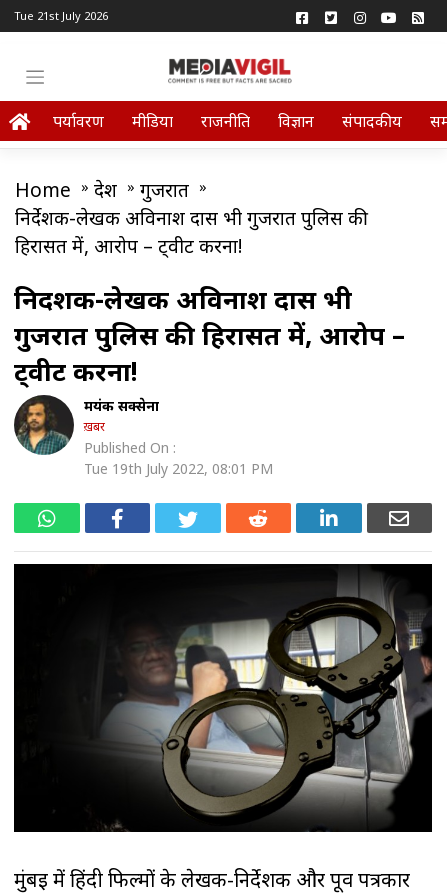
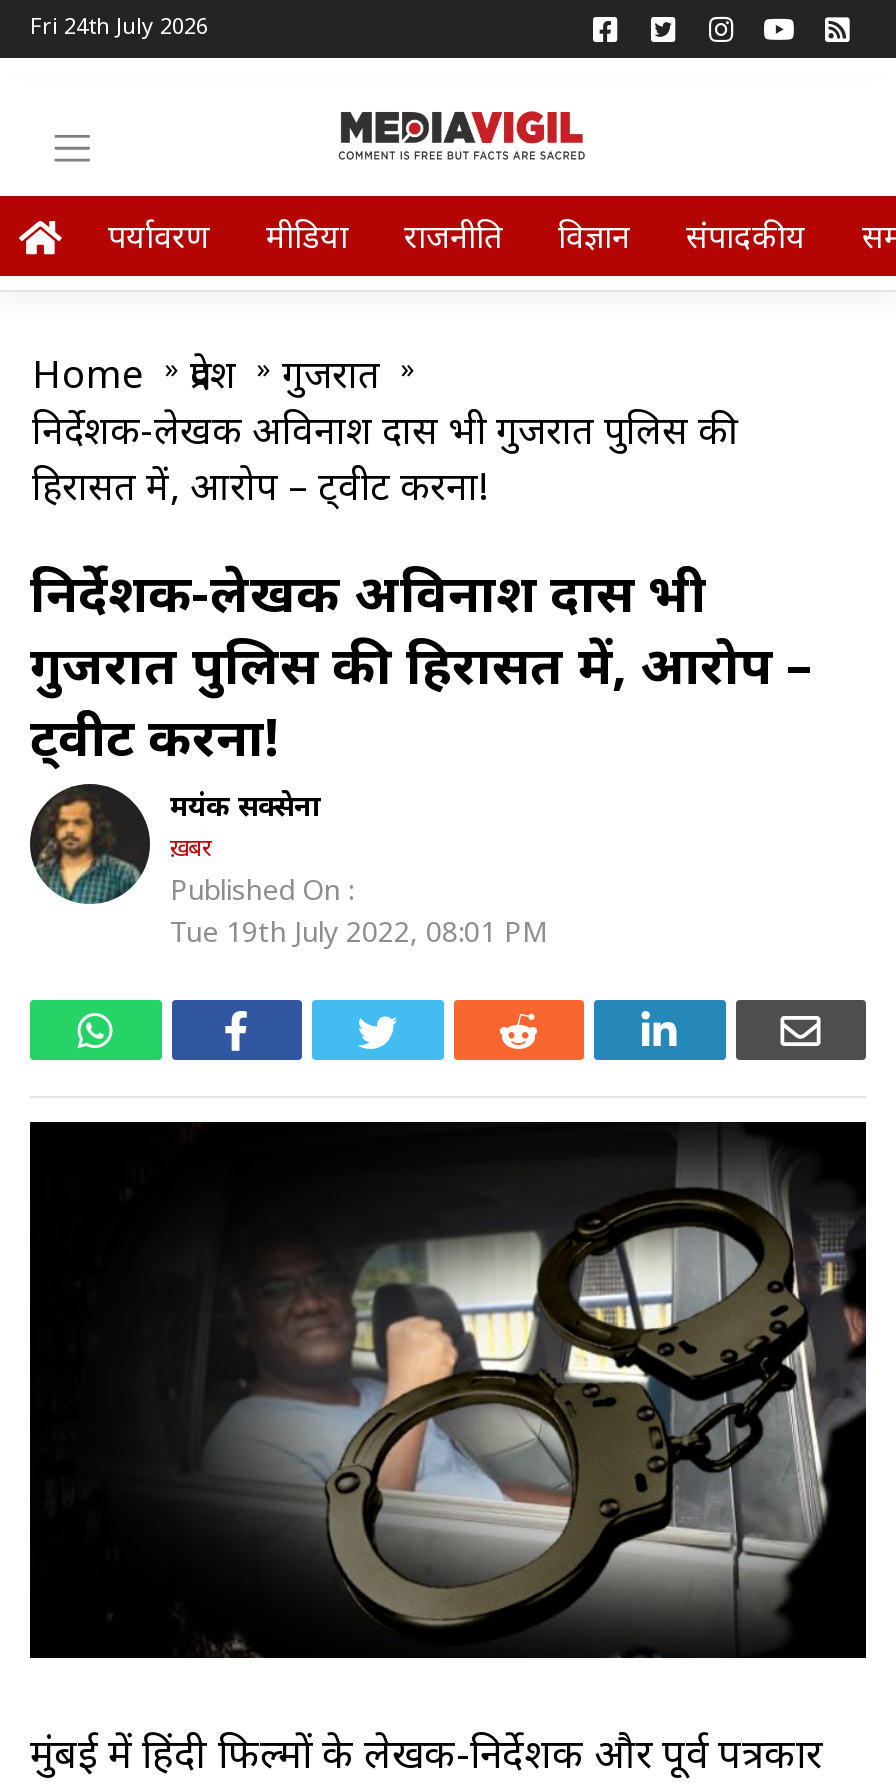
- Tue 21st July 2026
+ Fri 24th July 2026
